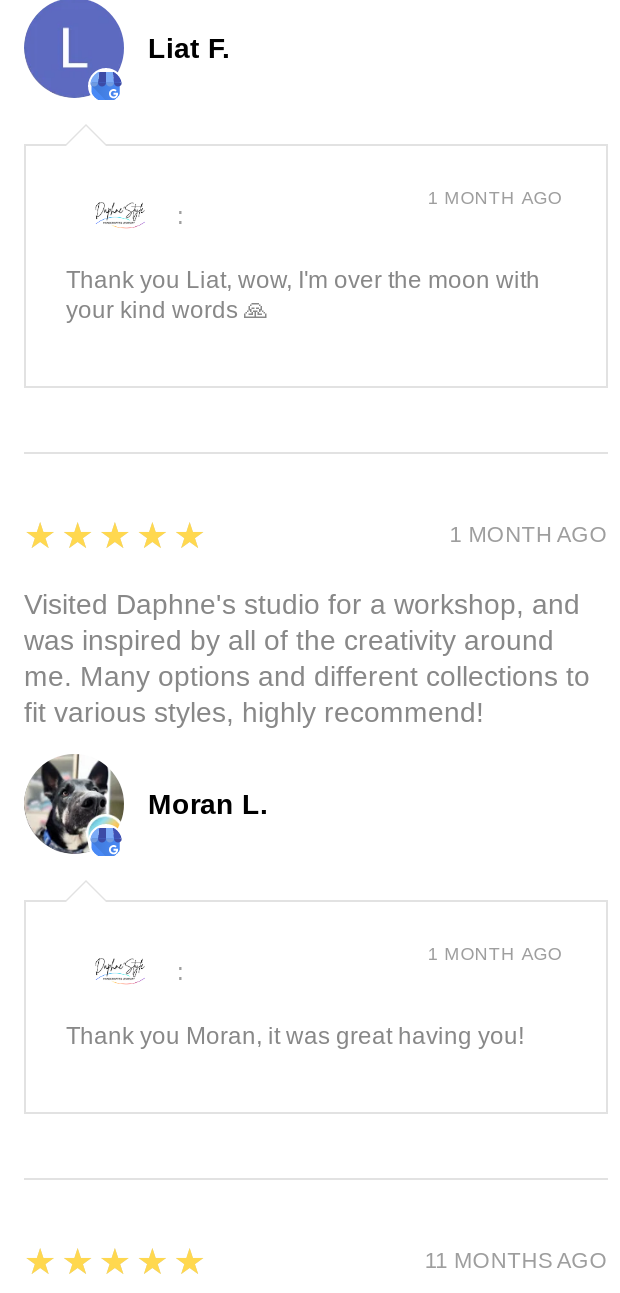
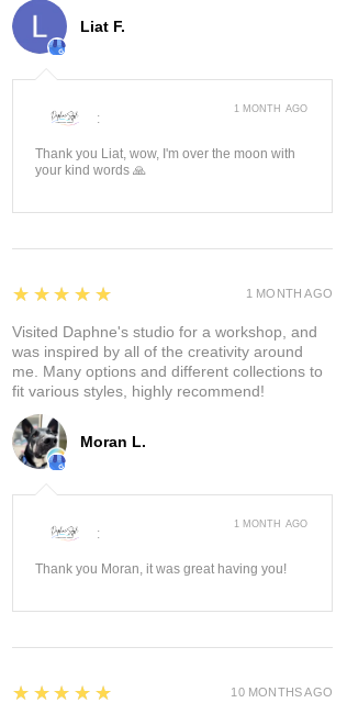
- 11 MONTHS AGO
+ 10 MONTHS AGO
